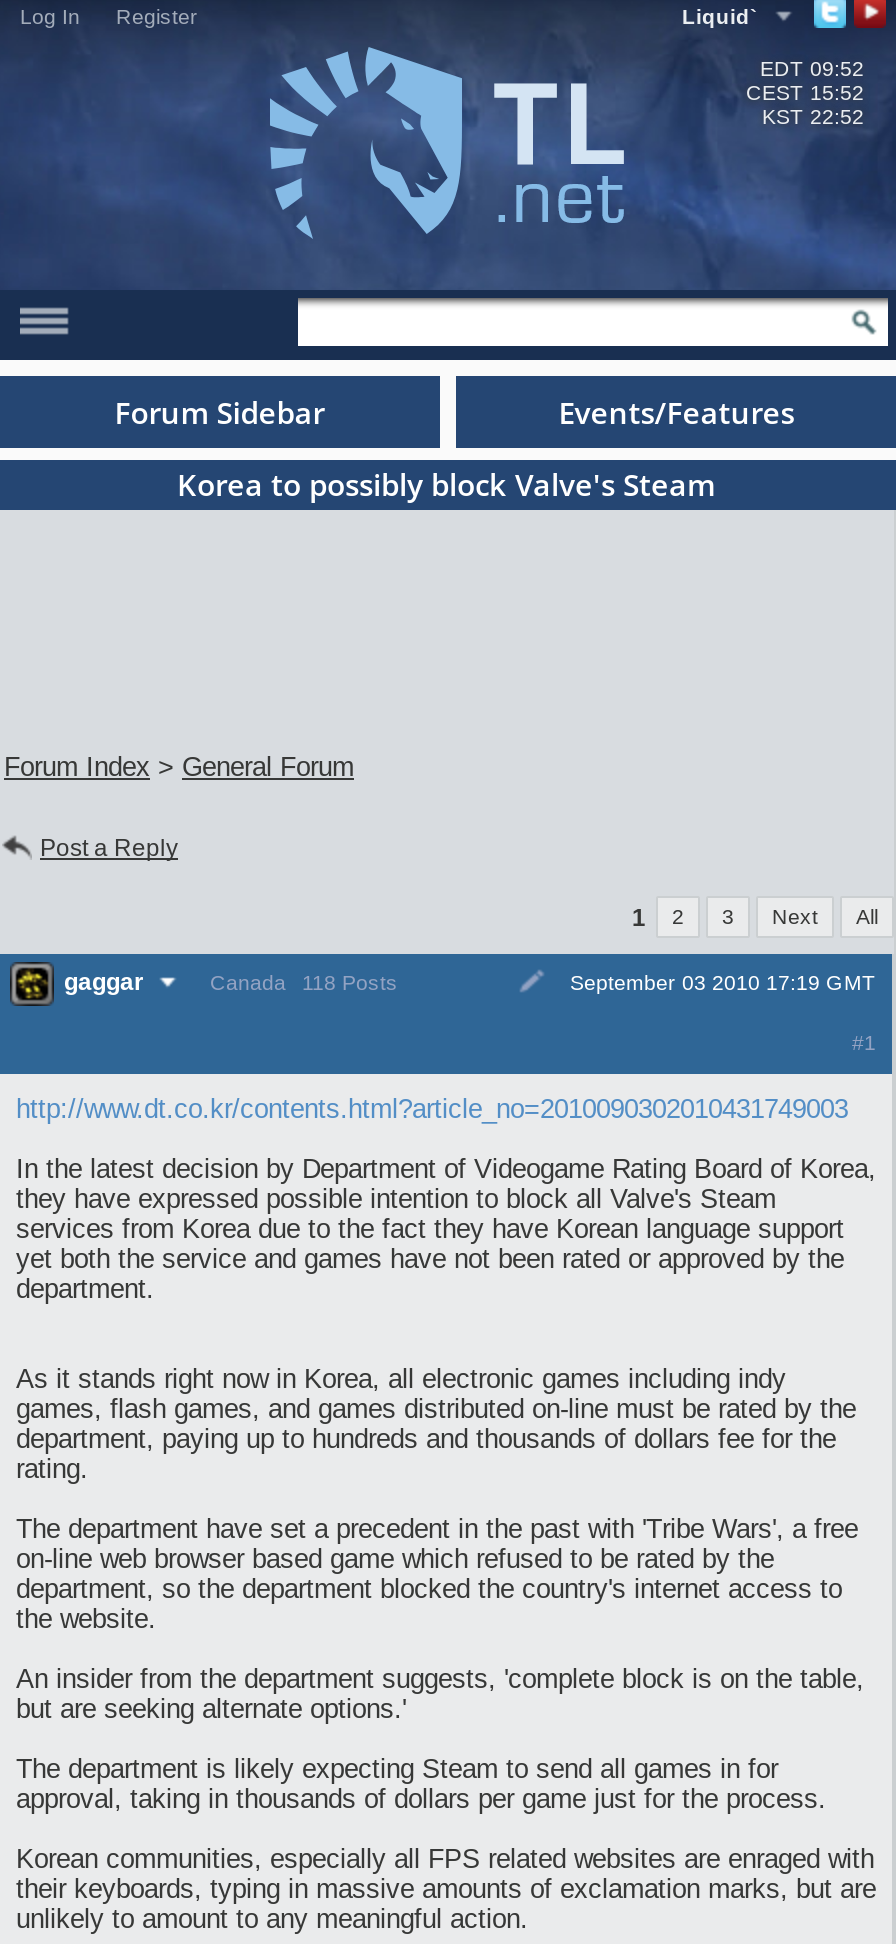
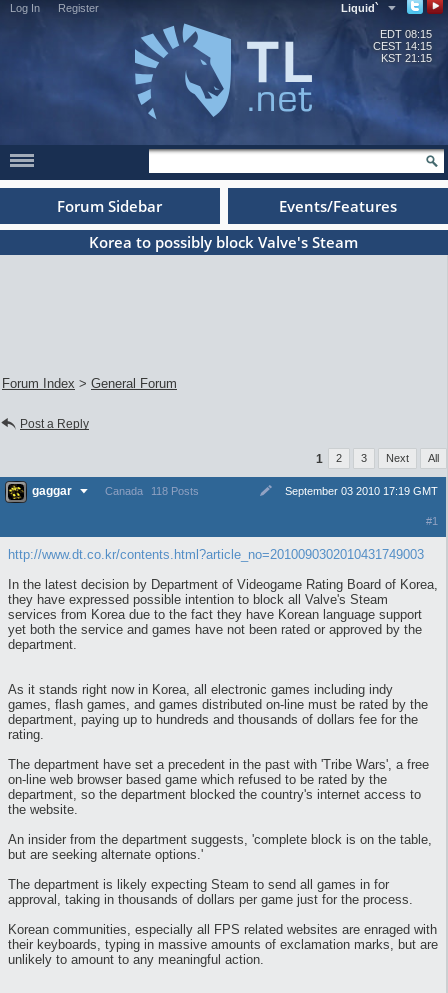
- EDT 09:52
+ EDT 08:15

- CEST 15:52
+ CEST 14:15

- KST 22:52
+ KST 21:15
